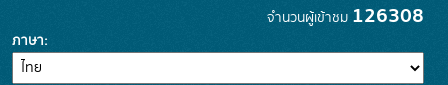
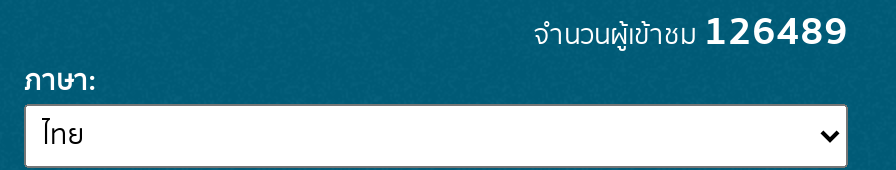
- จำนวนผู้เข้าชม126308
+ จำนวนผู้เข้าชม126489
